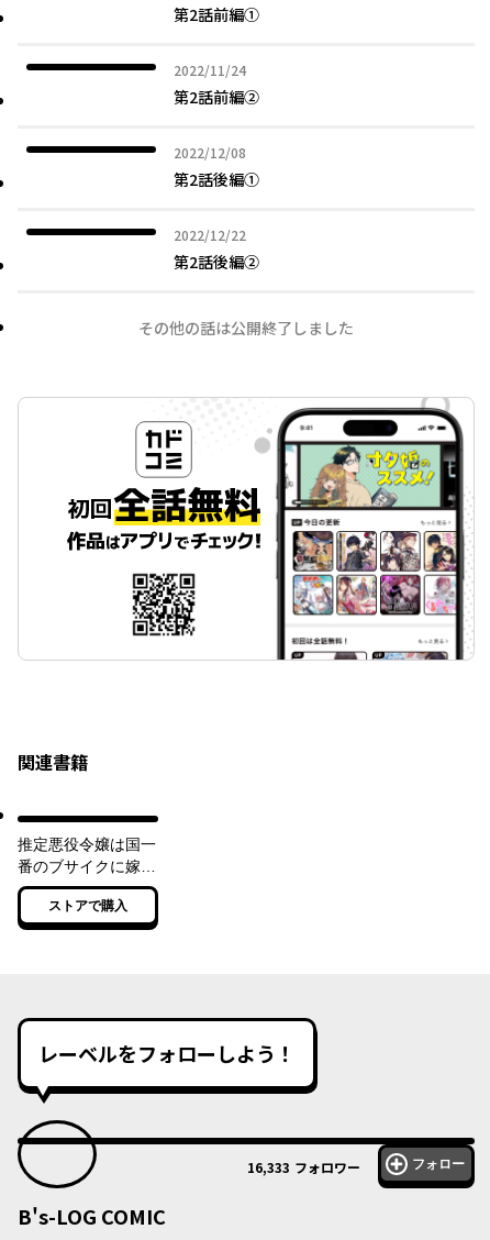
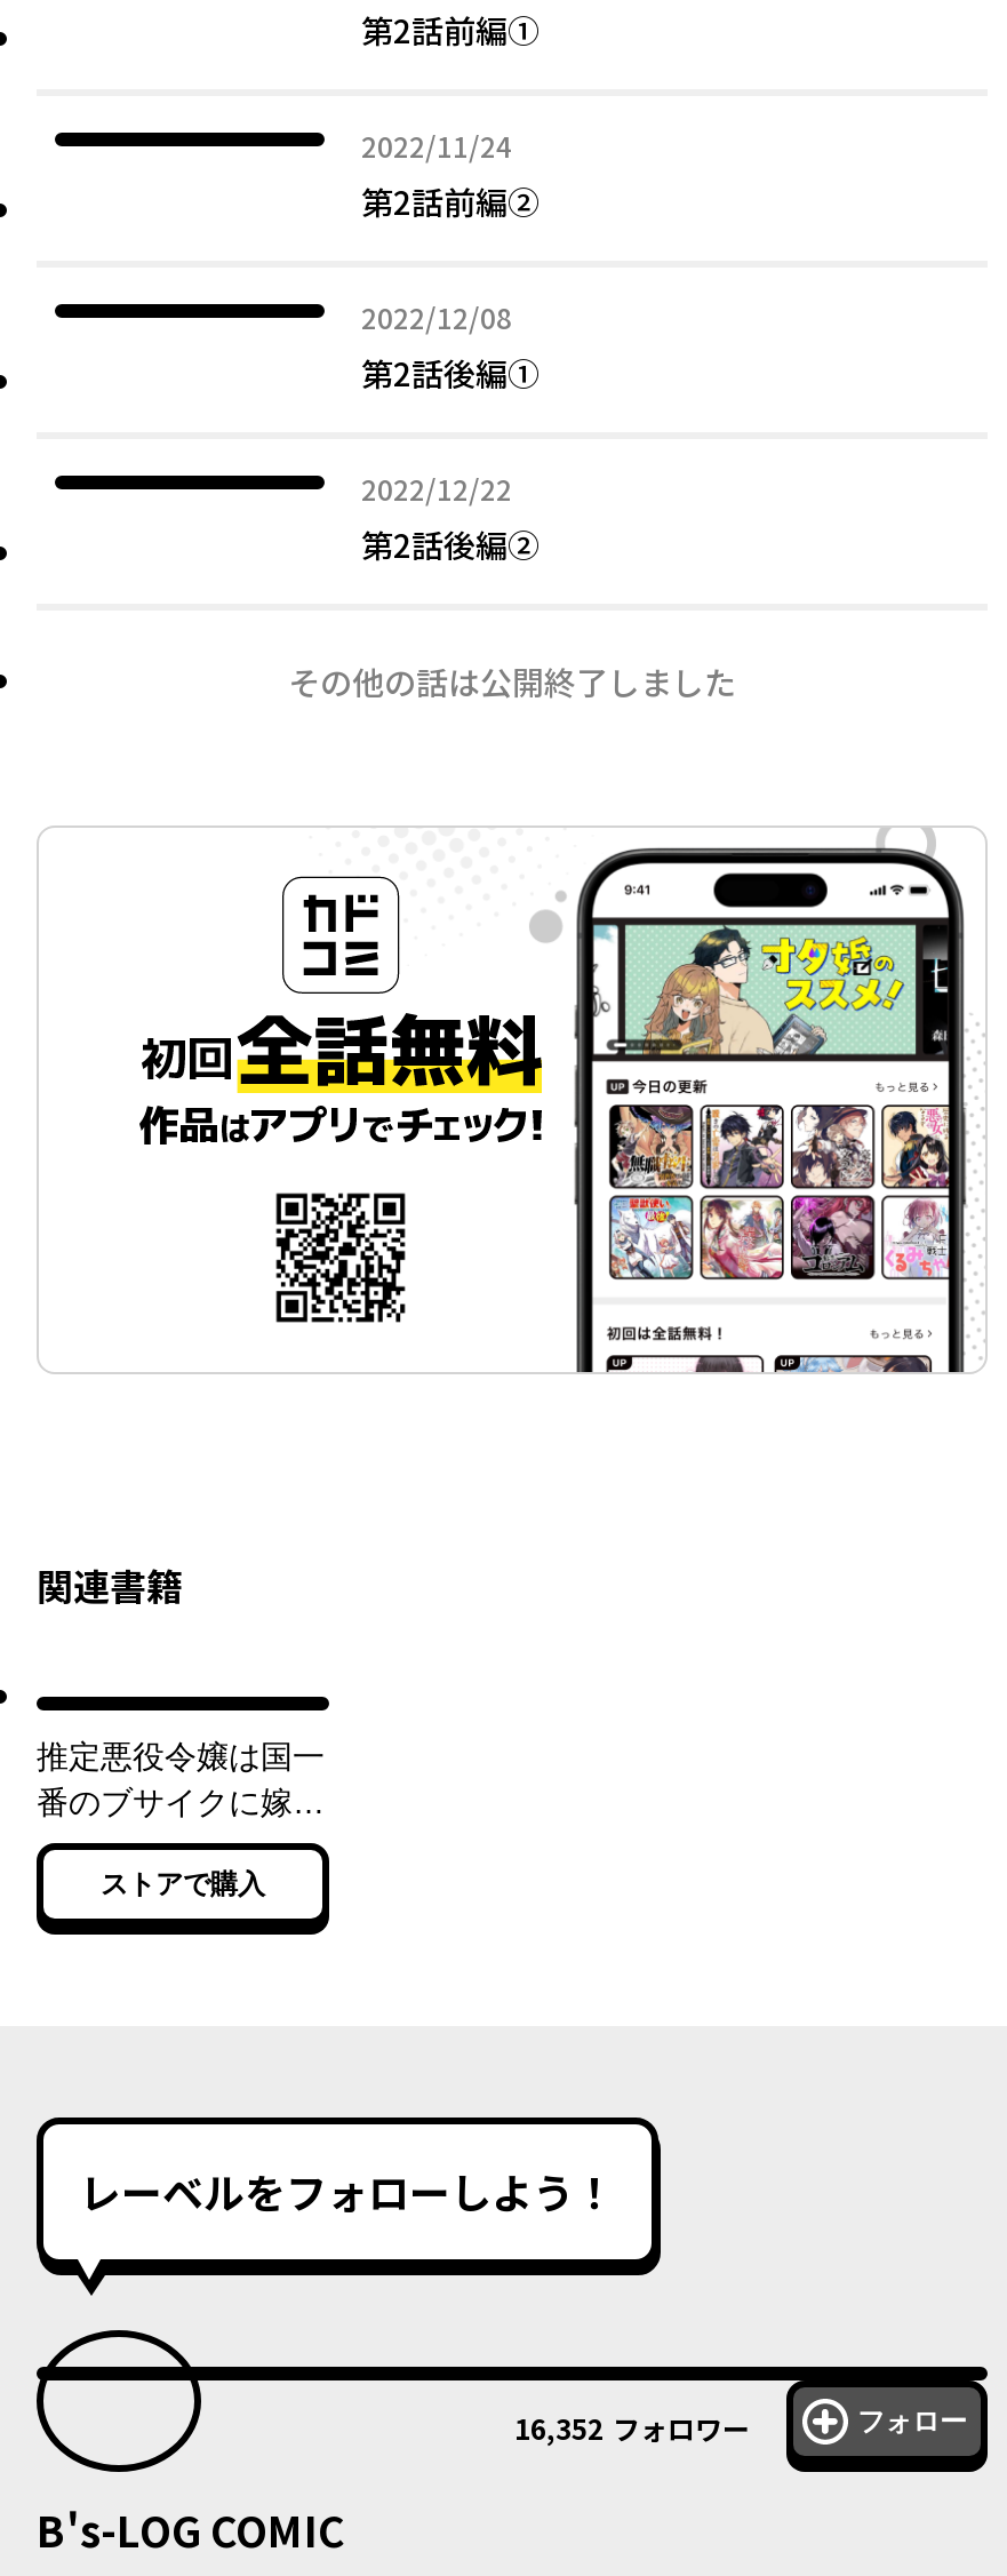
- 16,333 フォロワー
+ 16,352 フォロワー
